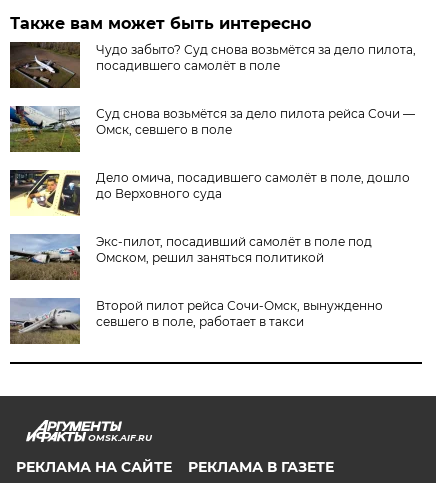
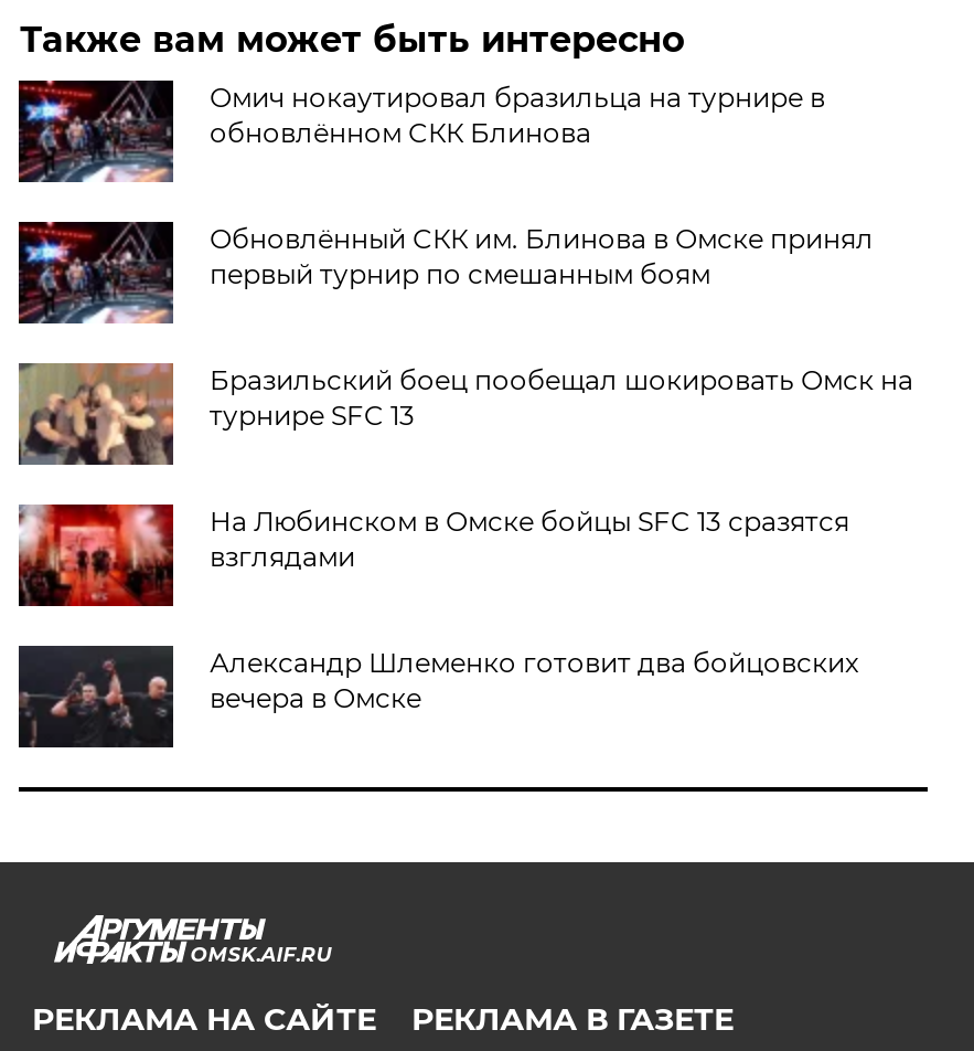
- [image]
- Чудо забыто? Суд снова возьмётся за дело пилота,
- посадившего самолёт в поле
+ [image]
+ Омич нокаутировал бразильца на турнире в
+ обновлённом СКК Блинова

- [image]
- Суд снова возьмётся за дело пилота рейса Сочи —
- Омск, севшего в поле
+ [image]
+ Обновлённый СКК им. Блинова в Омске принял
+ первый турнир по смешанным боям

- [image]
- Дело омича, посадившего самолёт в поле, дошло
- до Верховного суда
+ [image]
+ Бразильский боец пообещал шокировать Омск на
+ турнире SFC 13

- [image]
- Экс-пилот, посадивший самолёт в поле под
- Омском, решил заняться политикой
+ [image]
+ На Любинском в Омске бойцы SFC 13 сразятся
+ взглядами

- [image]
- Второй пилот рейса Сочи-Омск, вынужденно
- севшего в поле, работает в такси
+ [image]
+ Александр Шлеменко готовит два бойцовских
+ вечера в Омске
